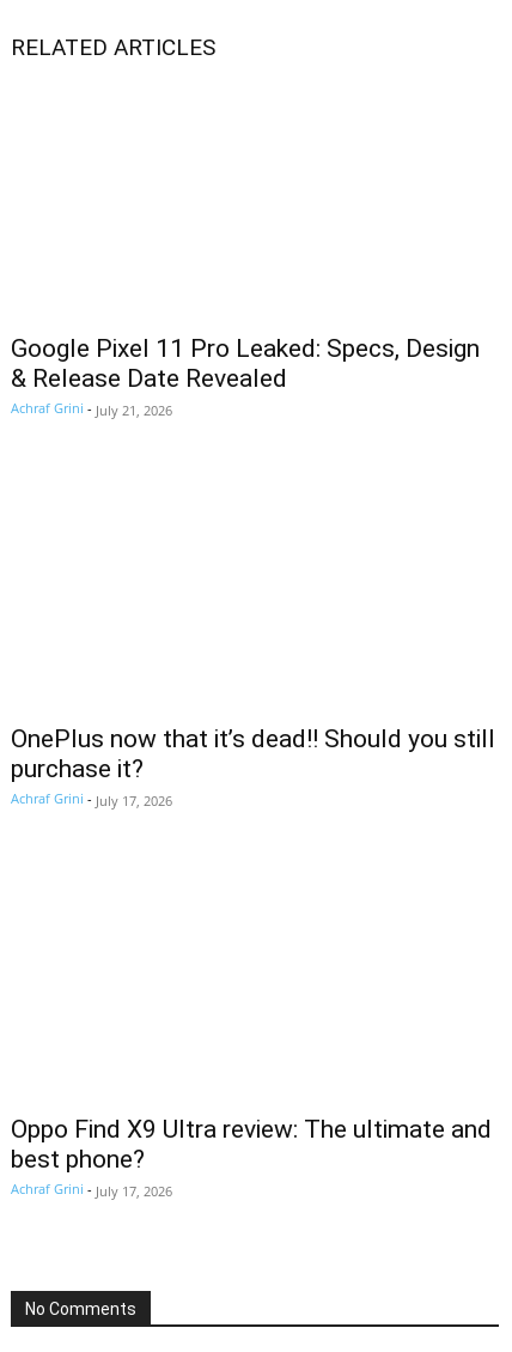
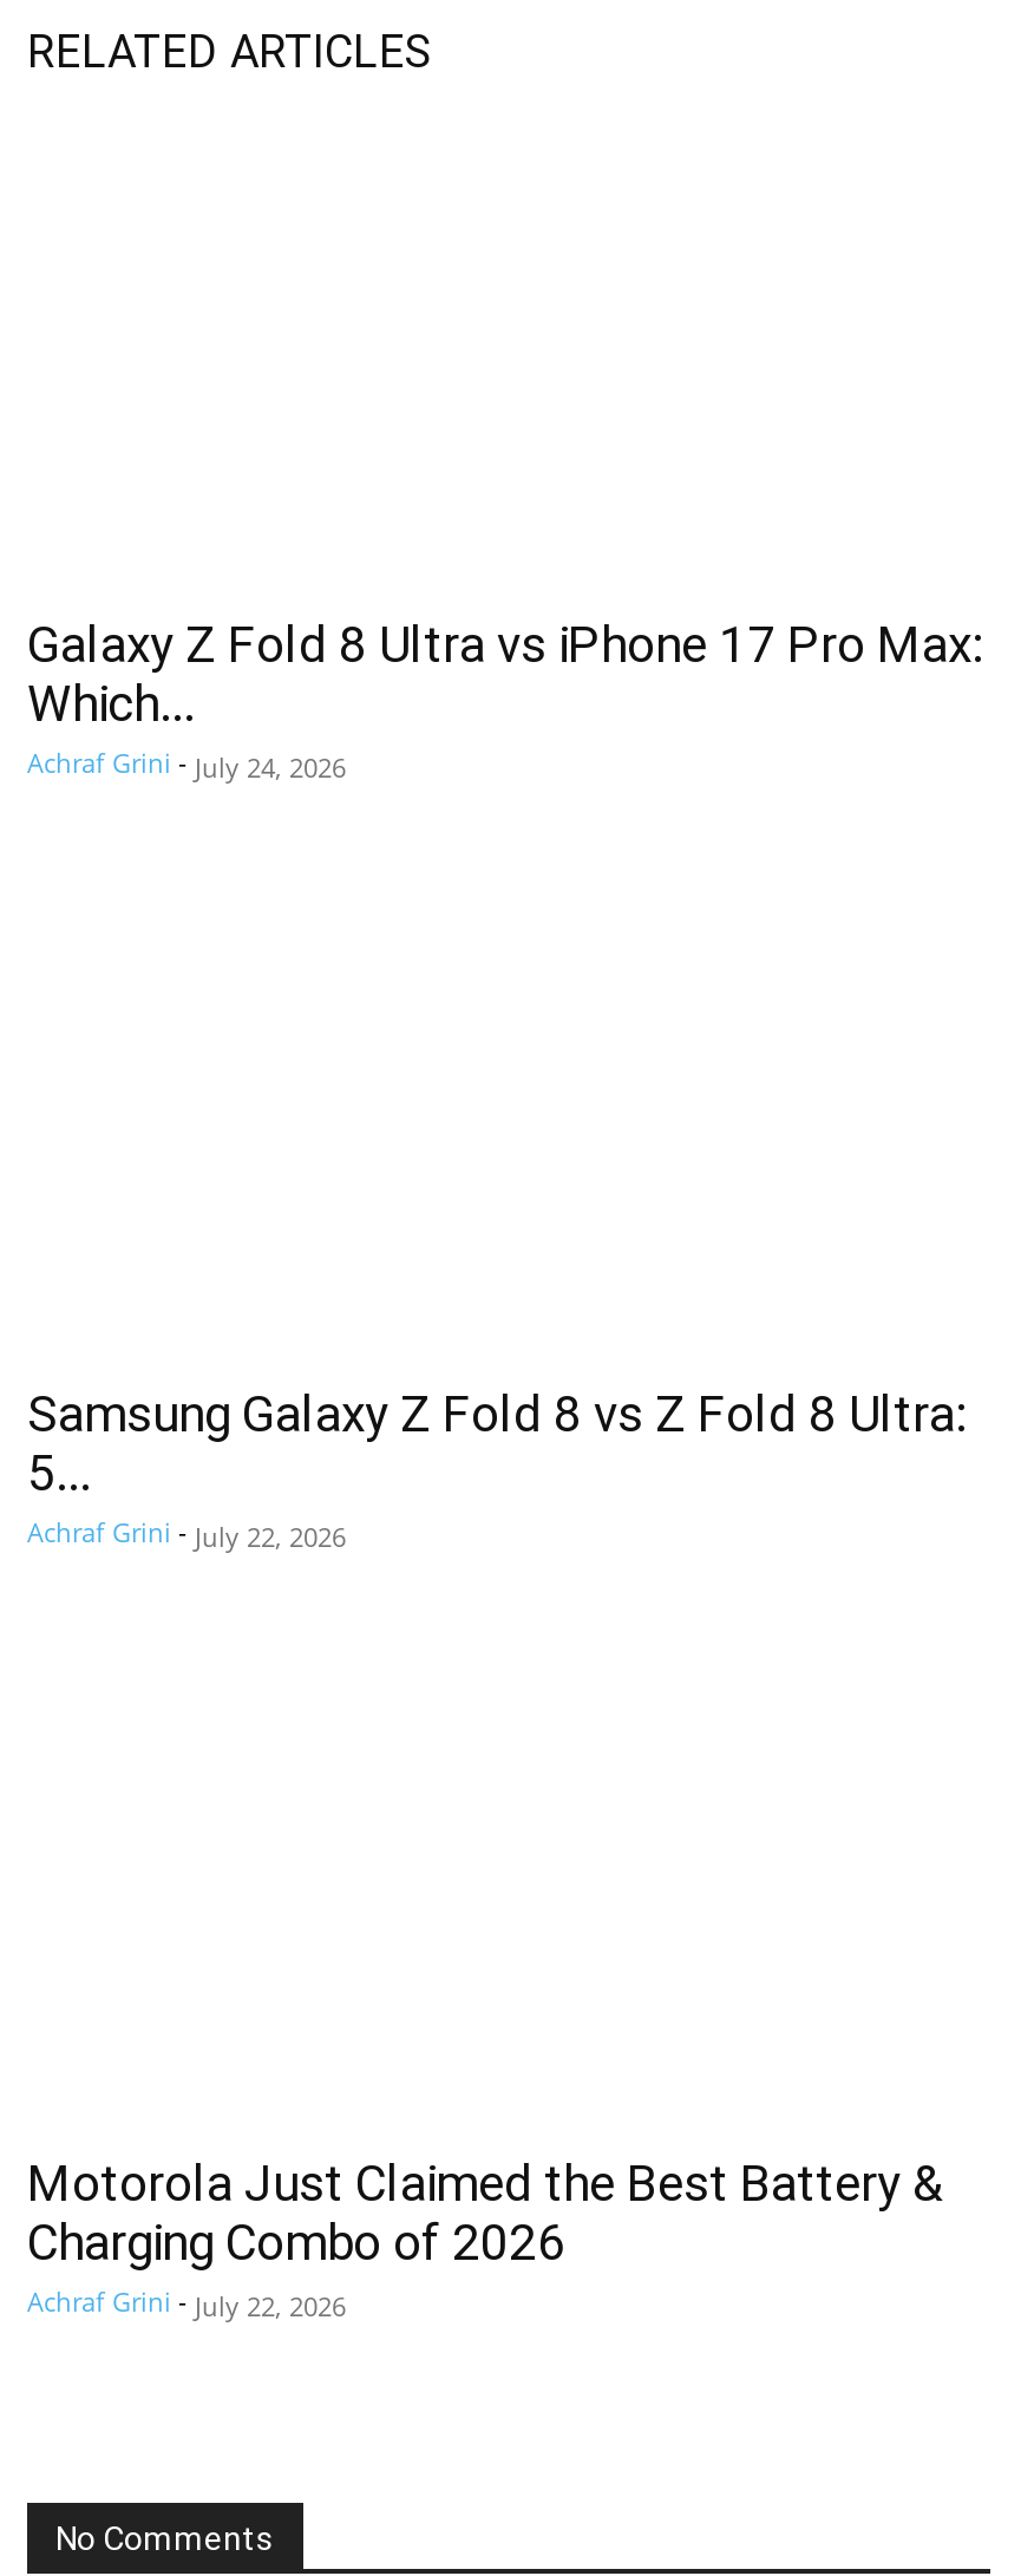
- Google Pixel 11 Pro Leaked: Specs, Design
- & Release Date Revealed
- Achraf Grini - July 21, 2026
+ Galaxy Z Fold 8 Ultra vs iPhone 17 Pro Max:
+ Which...
+ Achraf Grini - July 24, 2026

- OnePlus now that it’s dead!! Should you still
- purchase it?
- Achraf Grini - July 17, 2026
+ Samsung Galaxy Z Fold 8 vs Z Fold 8 Ultra:
+ 5...
+ Achraf Grini - July 22, 2026

- Oppo Find X9 Ultra review: The ultimate and
- best phone?
- Achraf Grini - July 17, 2026
+ Motorola Just Claimed the Best Battery &
+ Charging Combo of 2026
+ Achraf Grini - July 22, 2026
